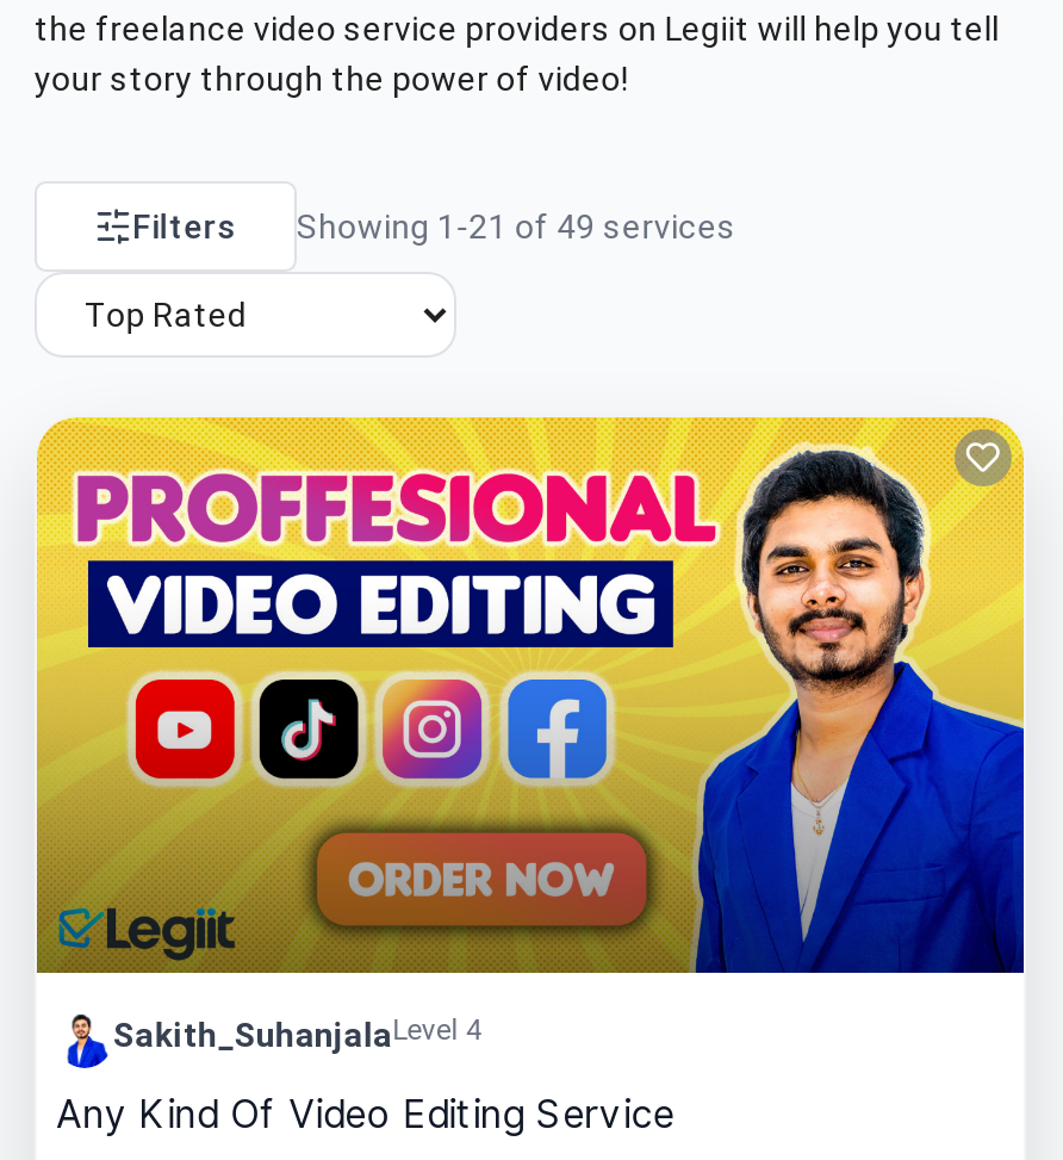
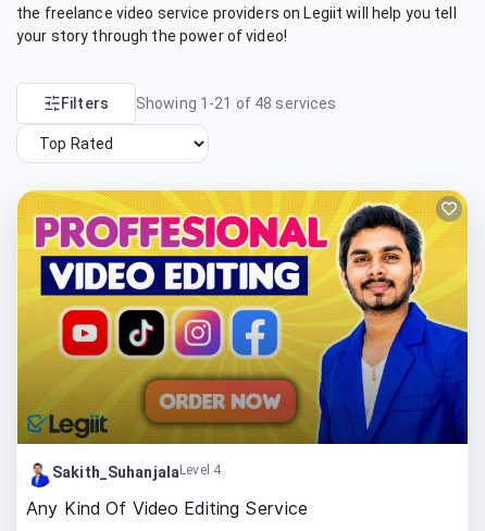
- Showing 1 -21 of 49 services
+ Showing 1 -21 of 48 services
